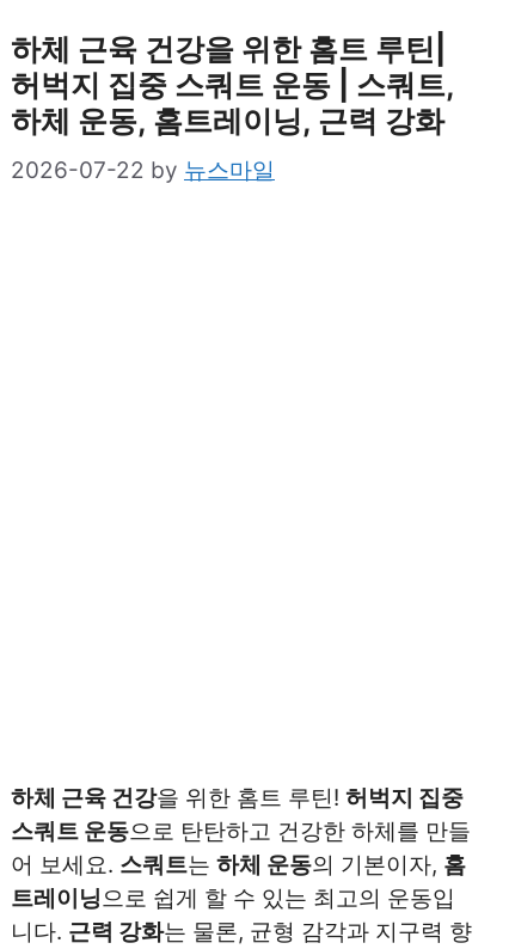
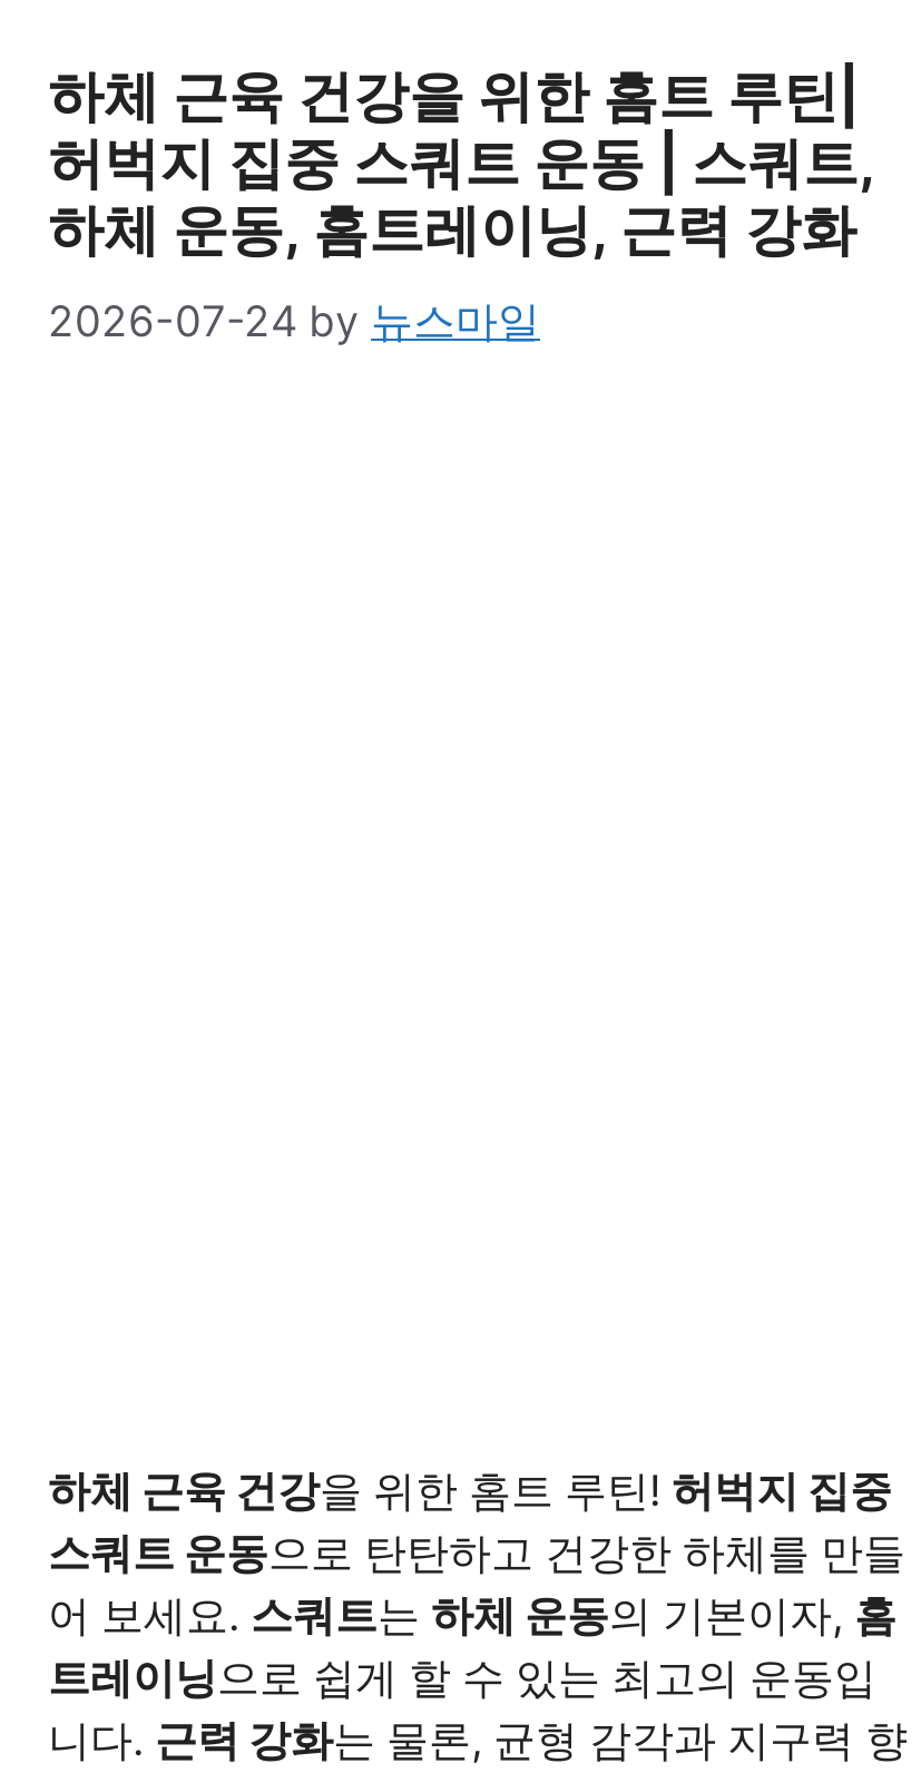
- 2026-07-22 by 뉴스마일
+ 2026-07-24 by 뉴스마일
